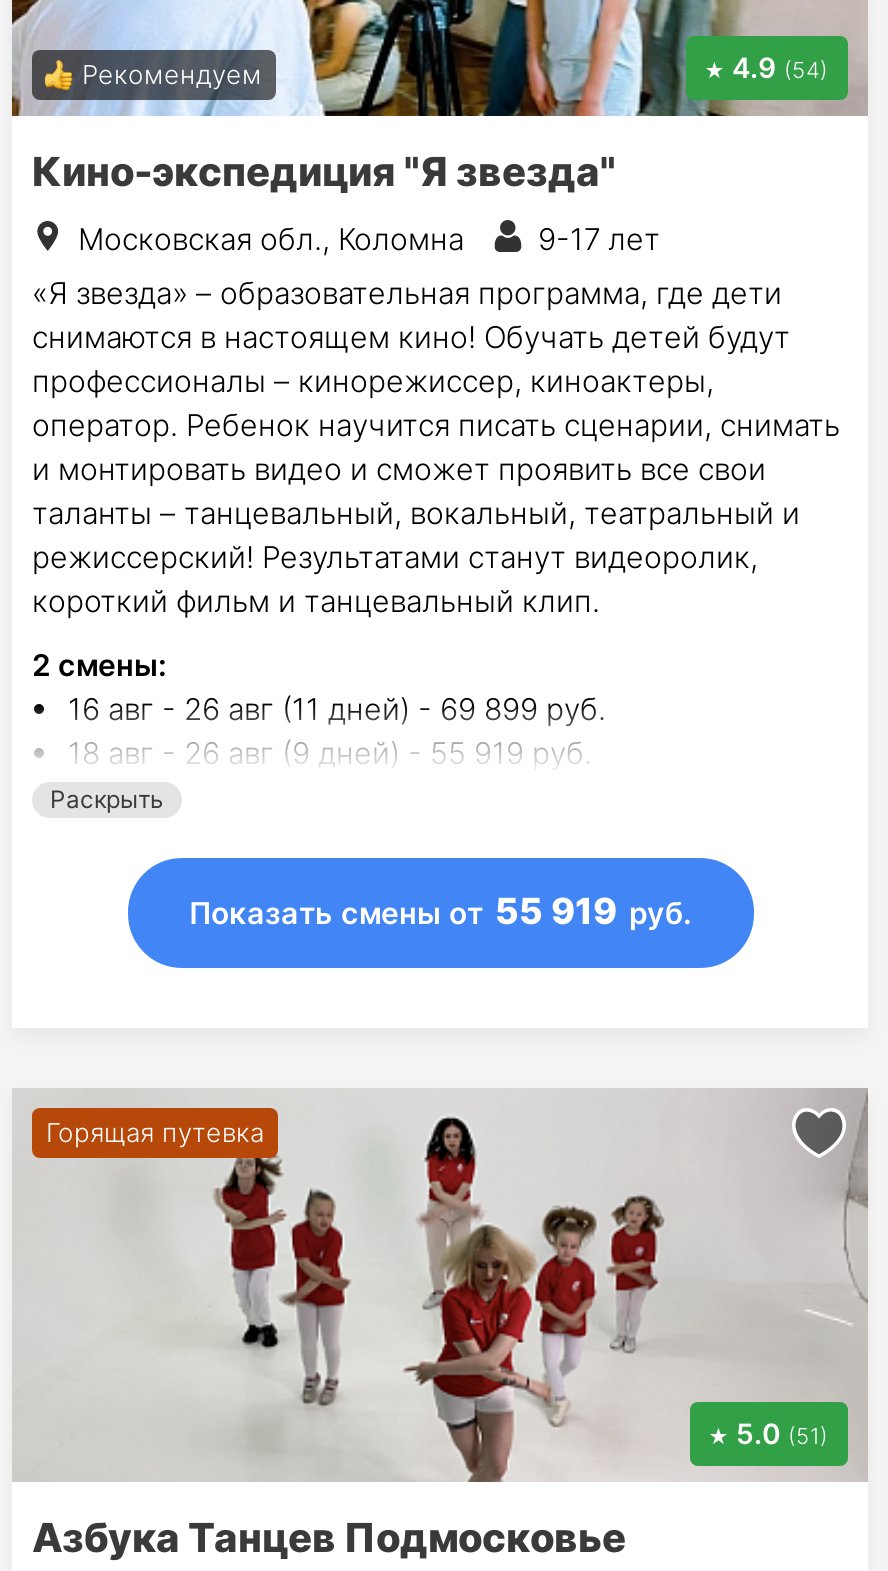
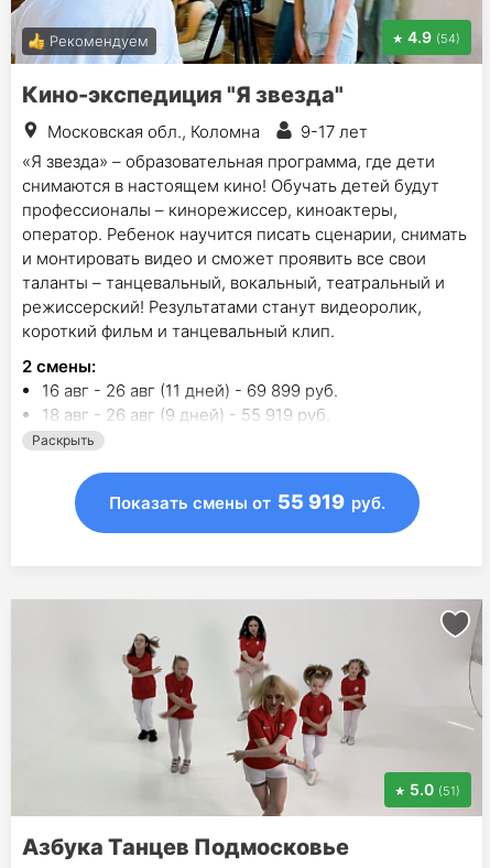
- Горящая путевка
